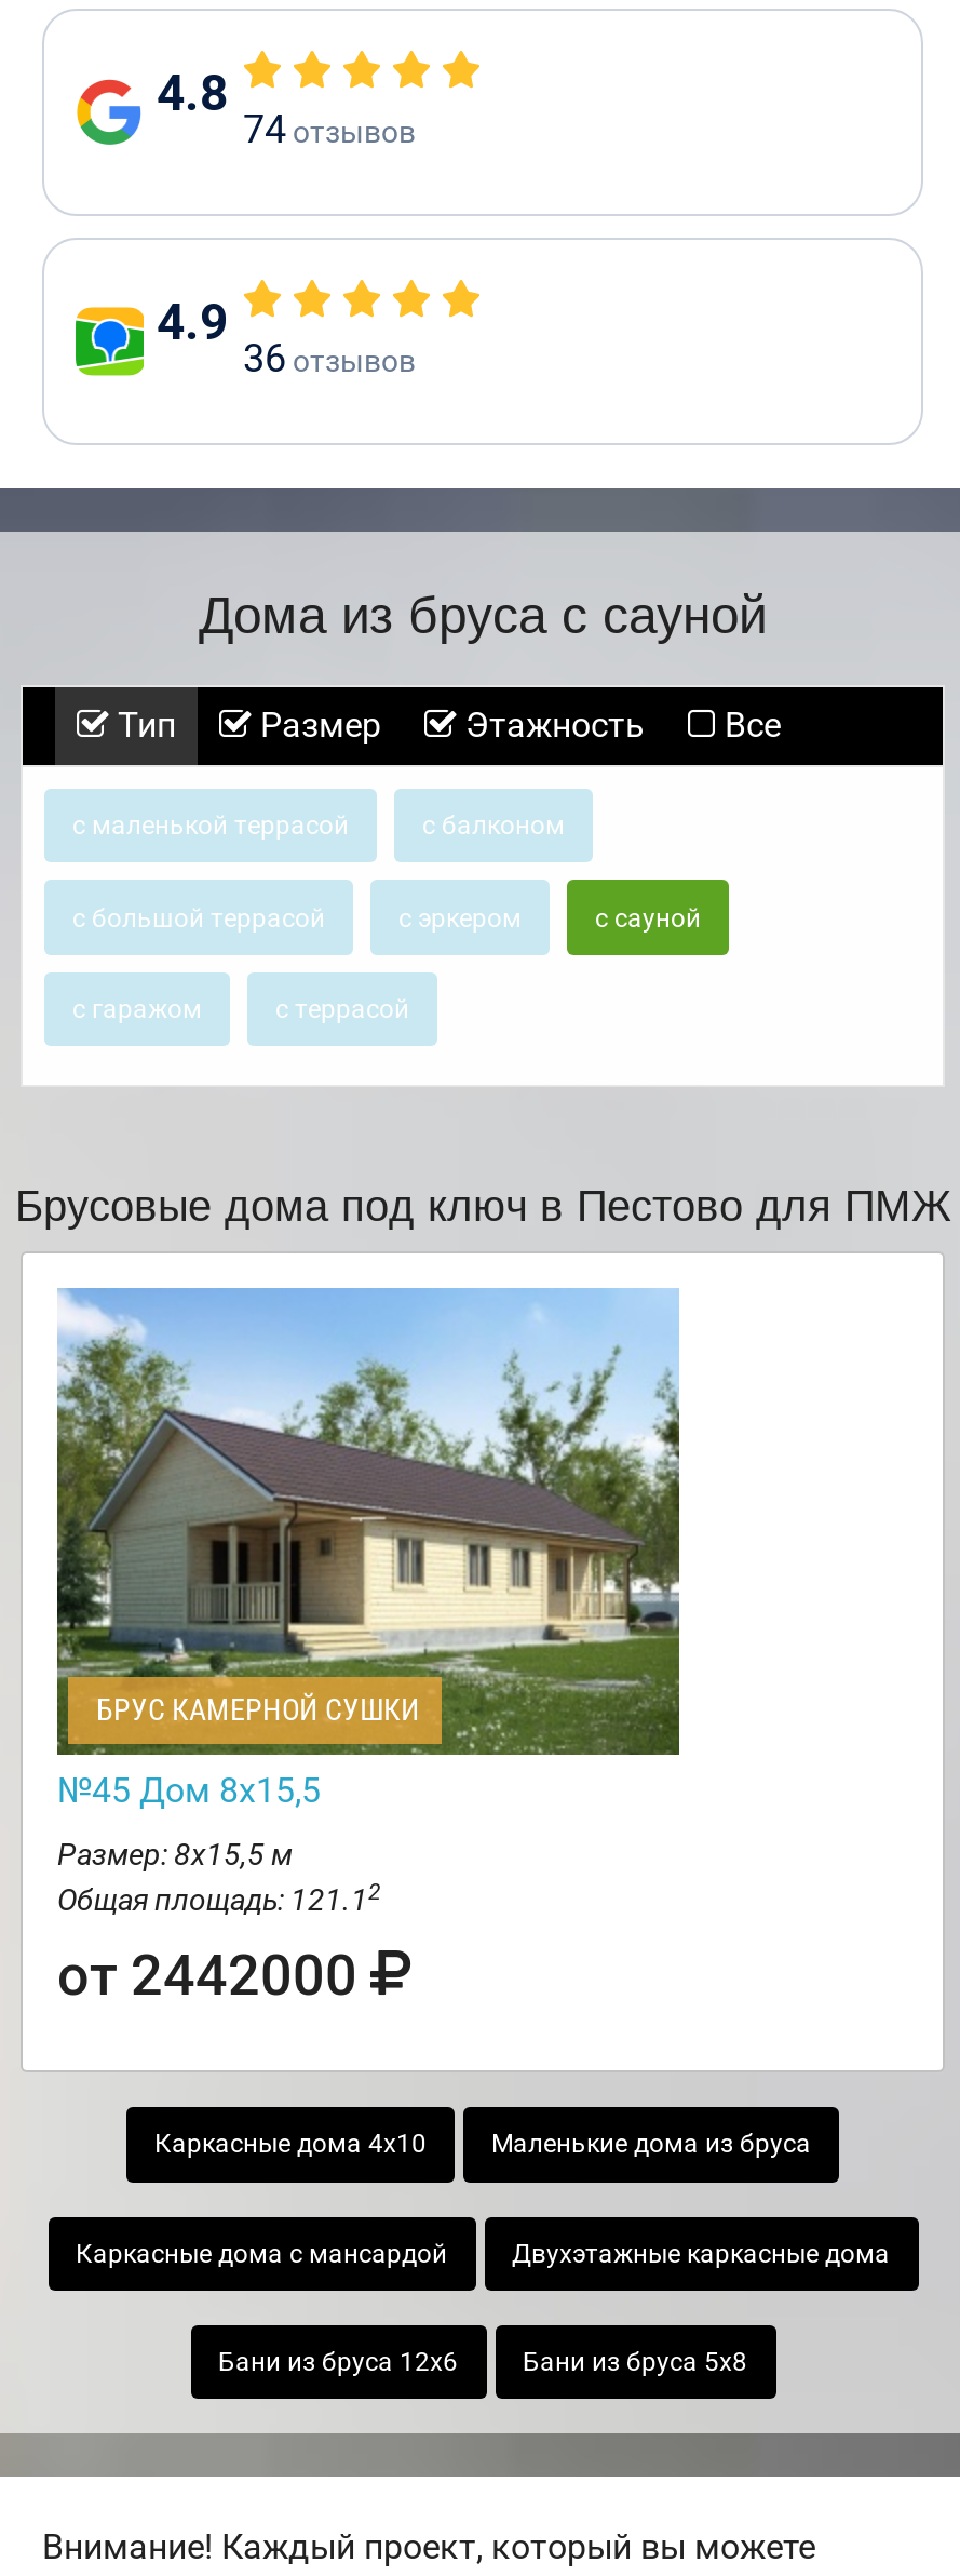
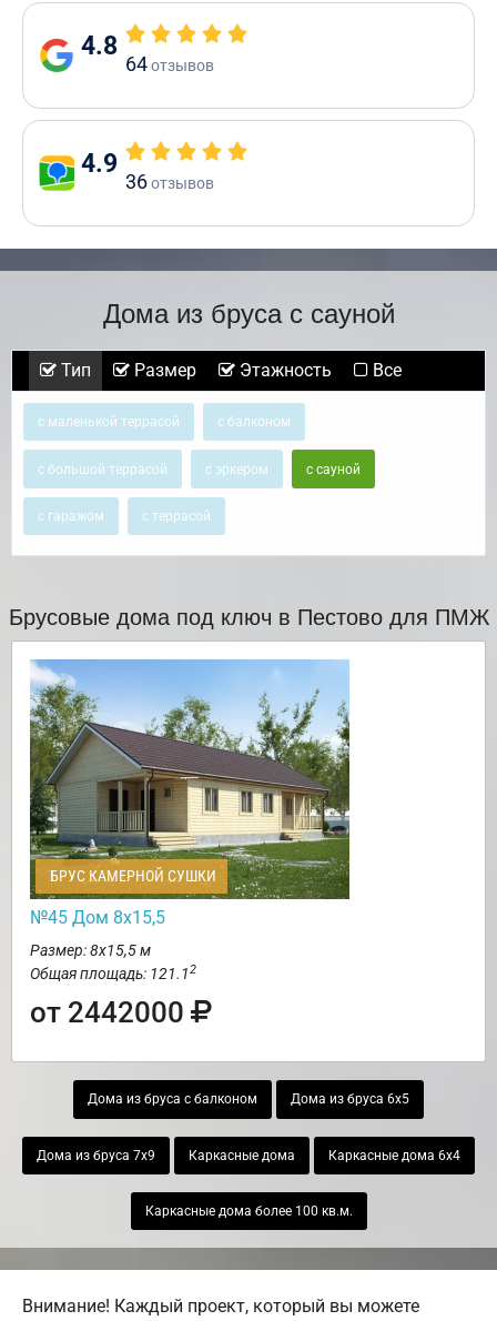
- 74отзывов
+ 64отзывов

- Каркасные дома 4х10
- Маленькие дома из бруса
+ Дома из бруса с балконом
+ Дома из бруса 6х5

- Каркасные дома с мансардой
- Двухэтажные каркасные дома
+ Дома из бруса 7х9
+ Каркасные дома
+ Каркасные дома 6х4

- Бани из бруса 12х6
- Бани из бруса 5х8
+ Каркасные дома более 100 кв.м.
